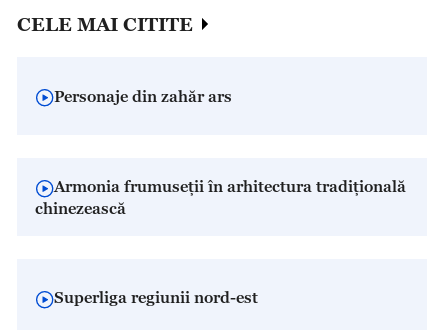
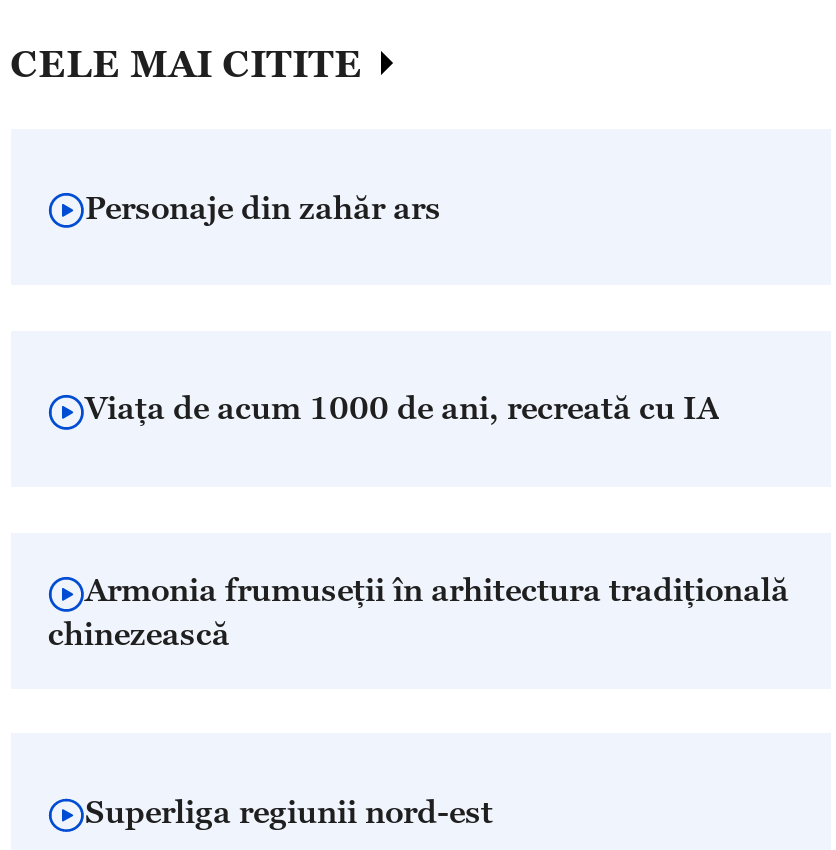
+ Viața de acum 1000 de ani, recreată cu IA
